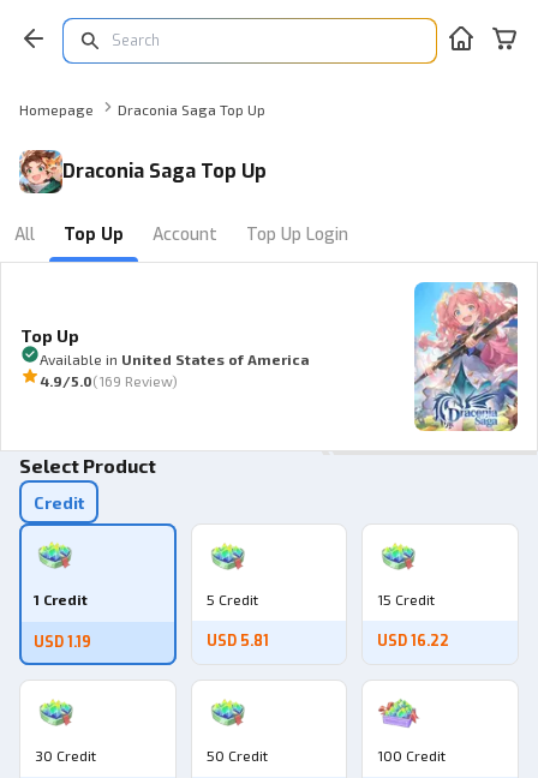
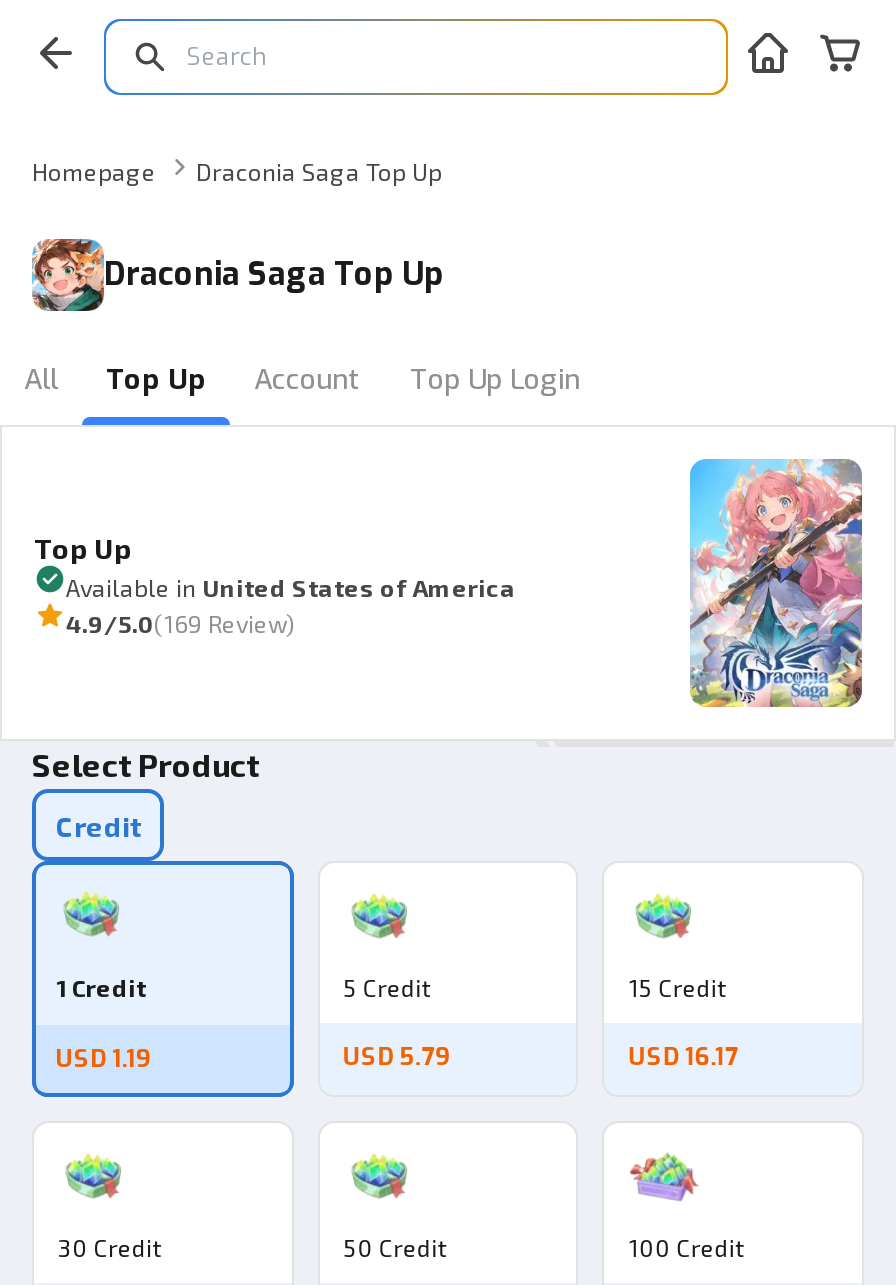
- USD 5.81
+ USD 5.79

- USD 16.22
+ USD 16.17
